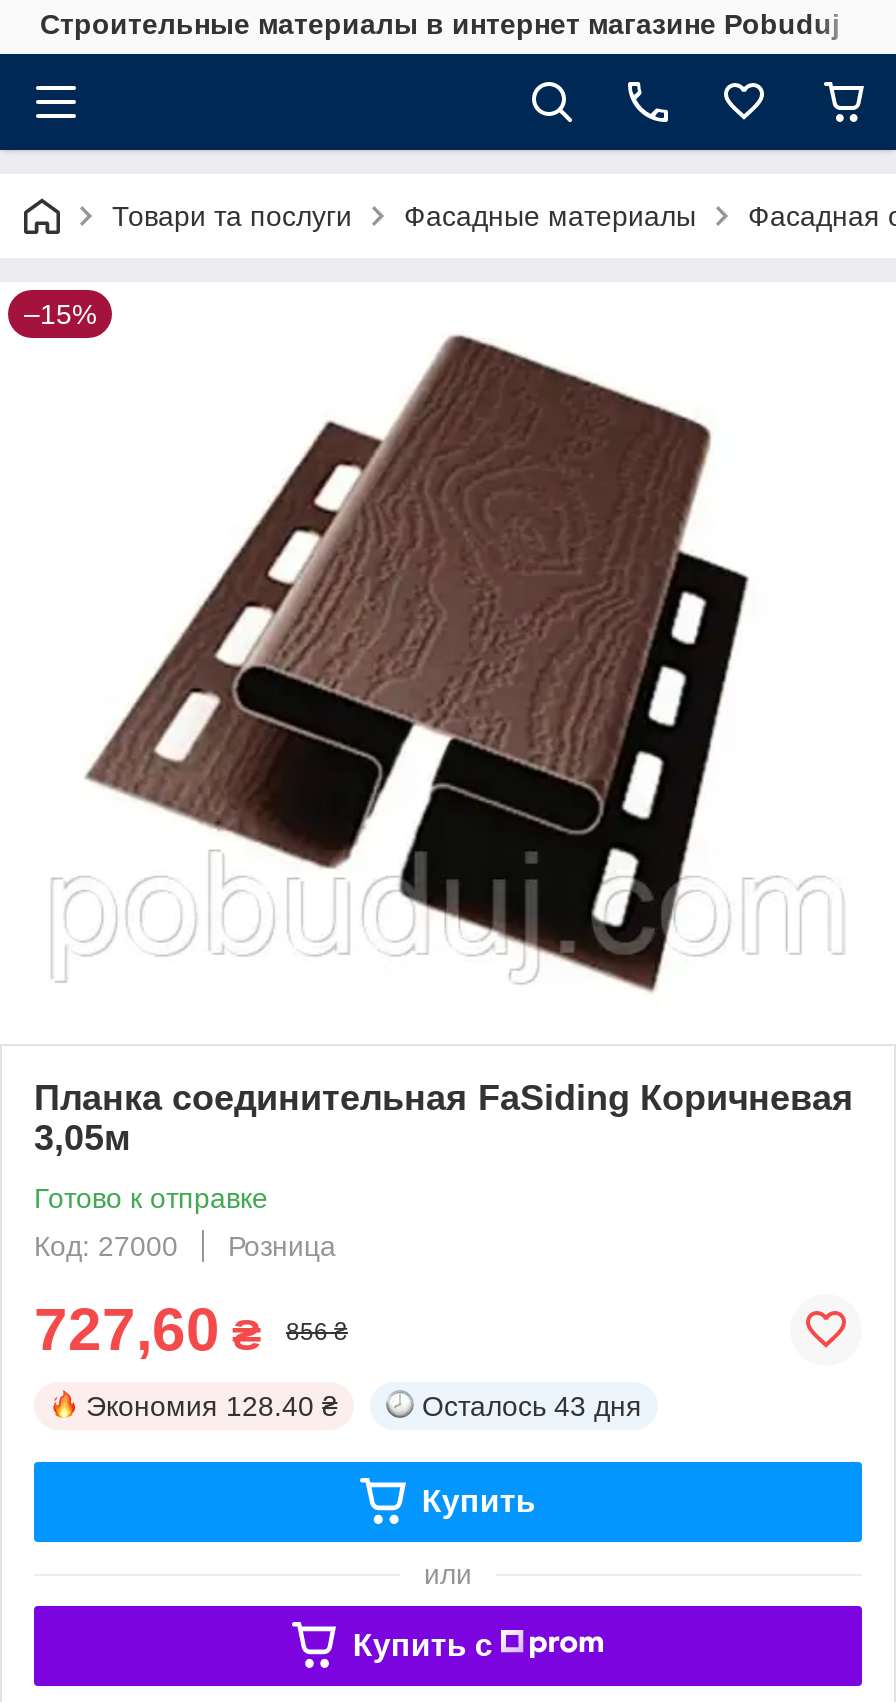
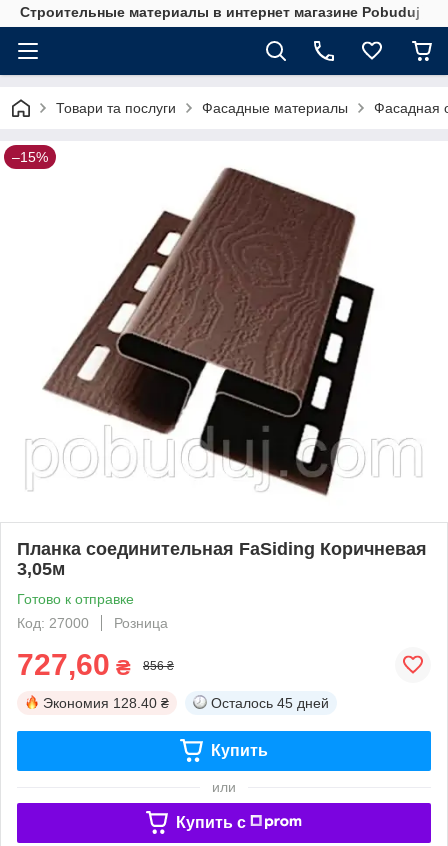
- Осталось 43 дня
+ Осталось 45 дней
